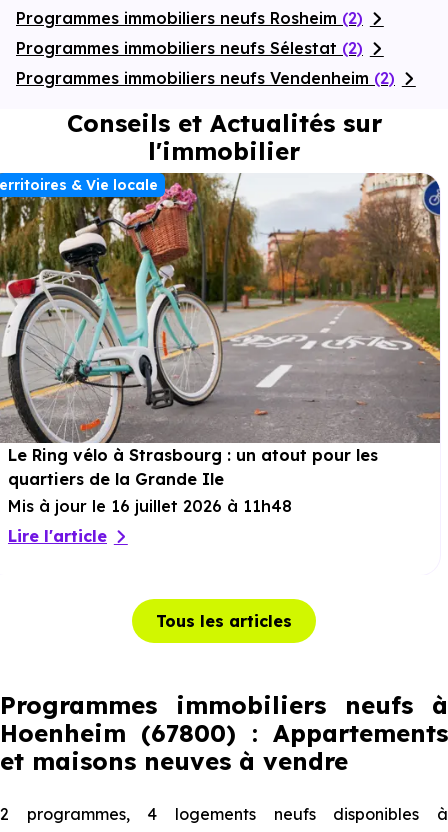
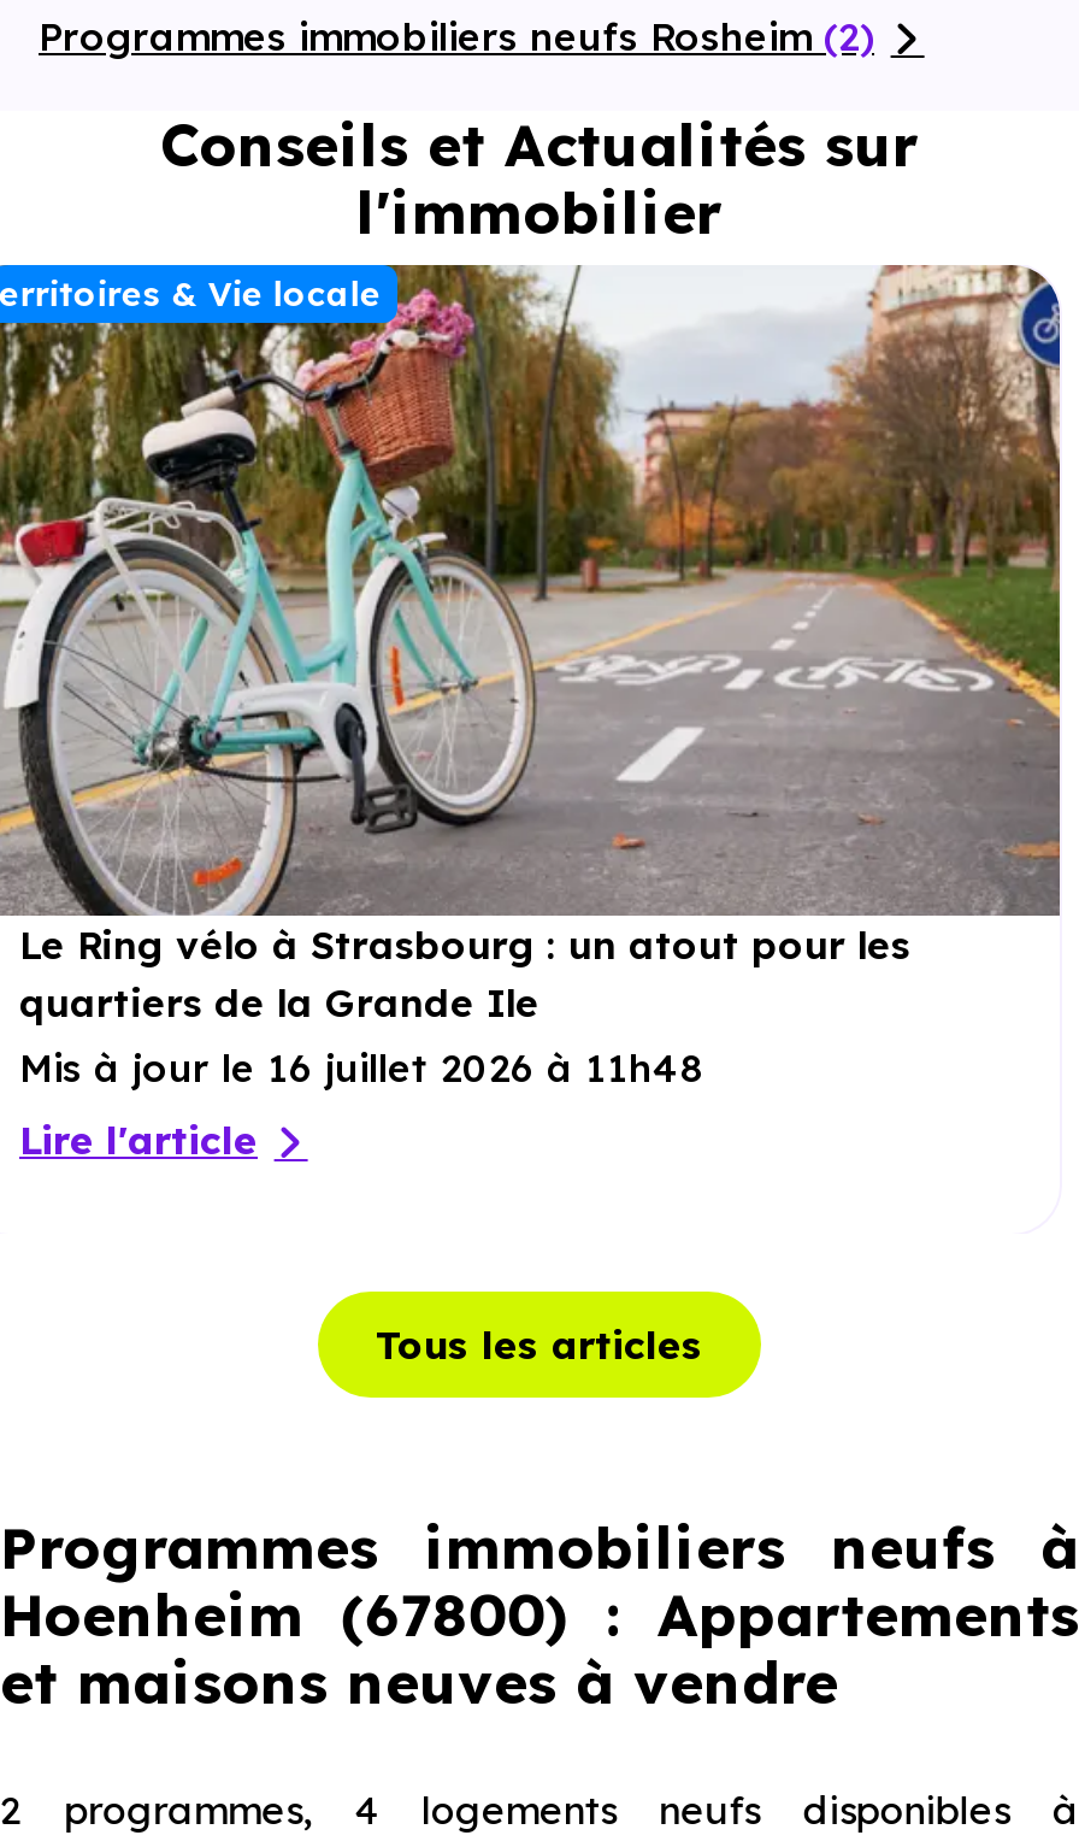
- Programmes immobiliers neufs Sélestat (2)
- Programmes immobiliers neufs Vendenheim (2)
